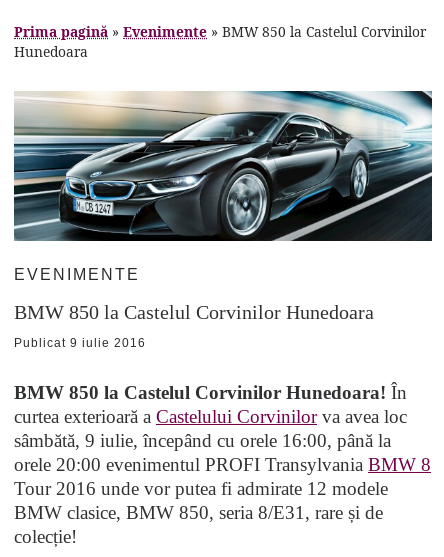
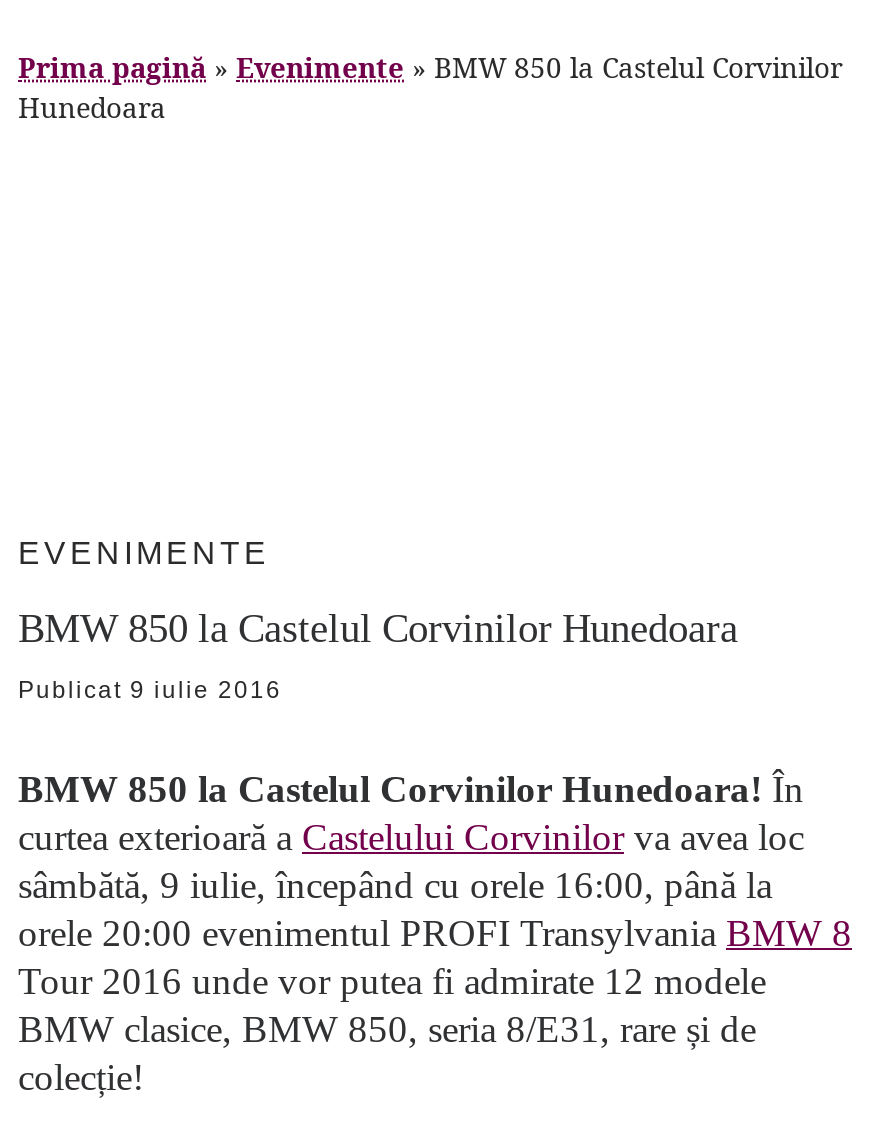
- [image]
